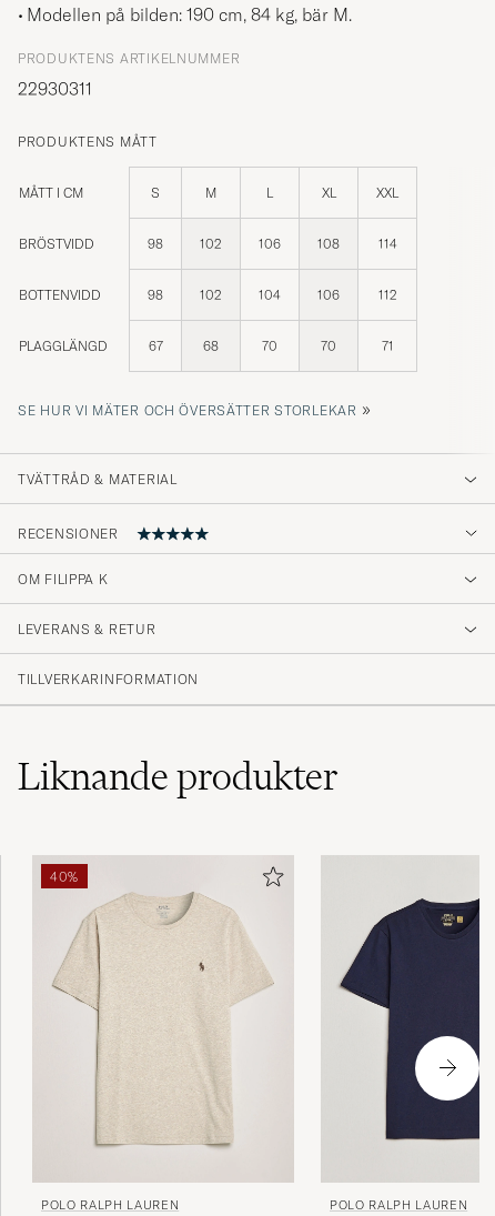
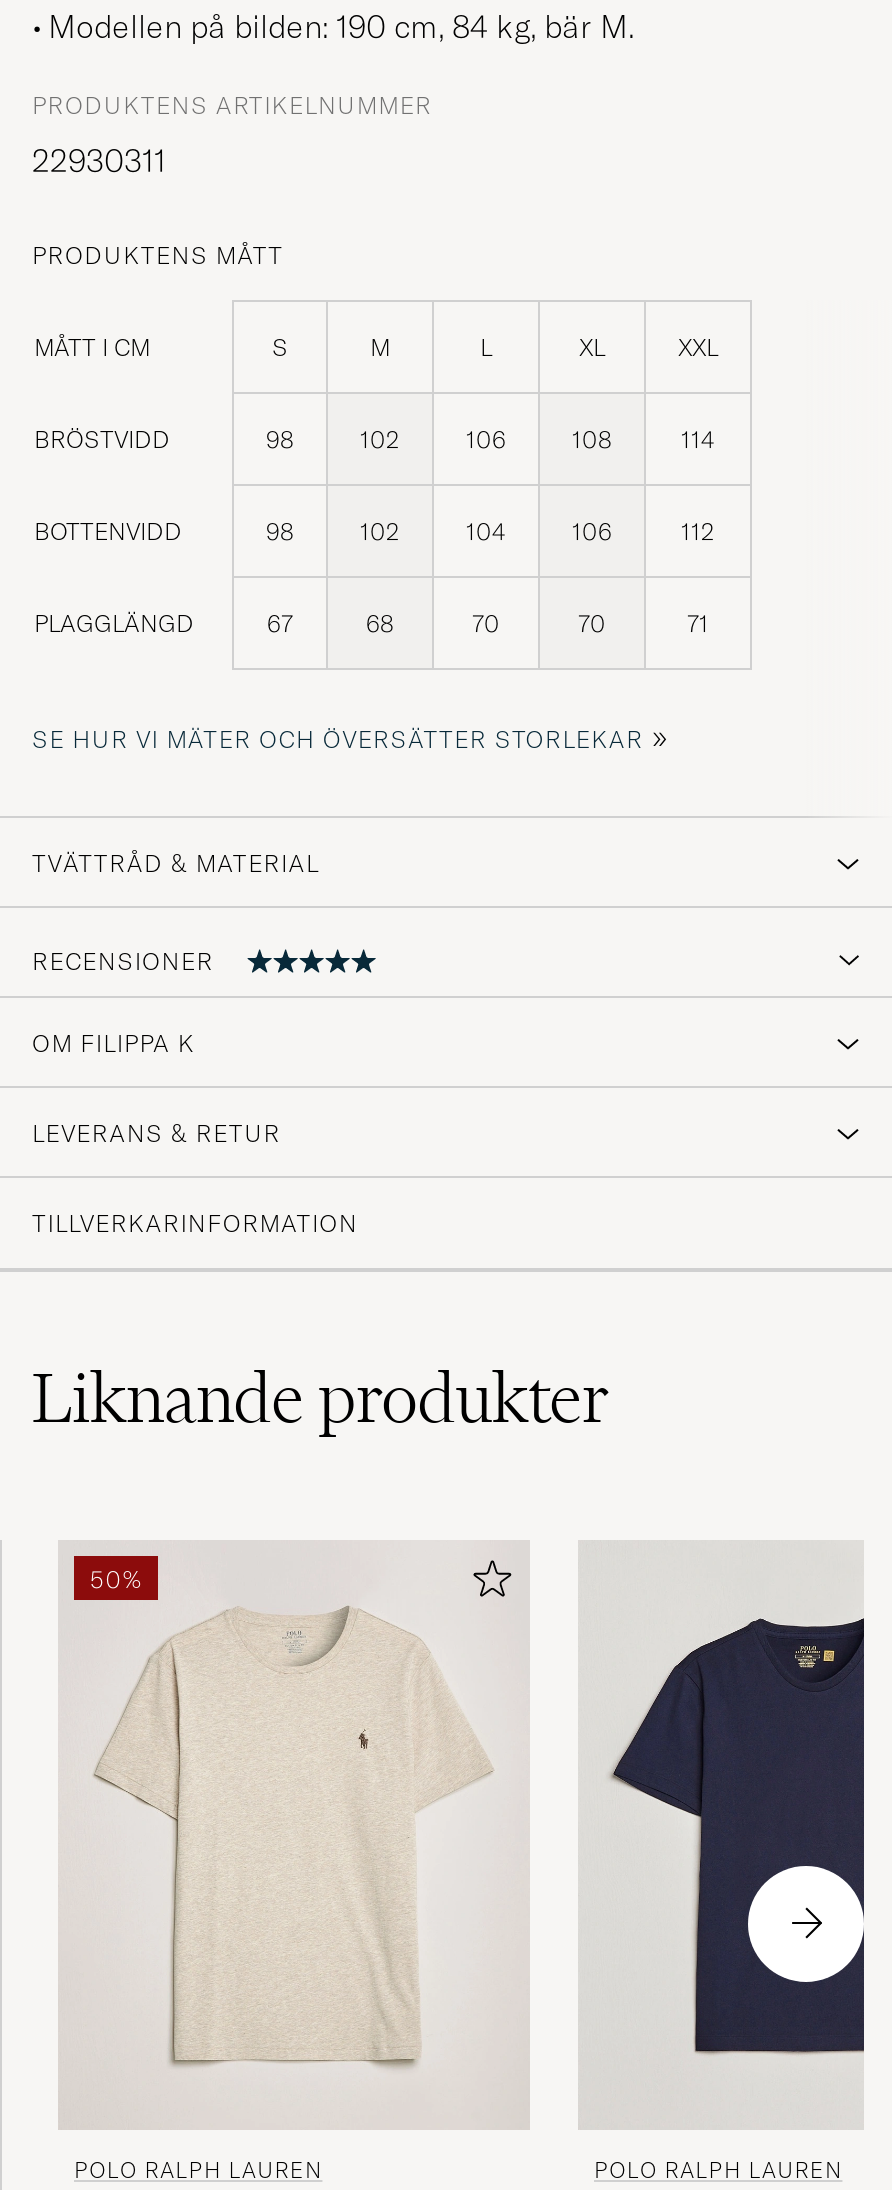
- 40%
+ 50%
